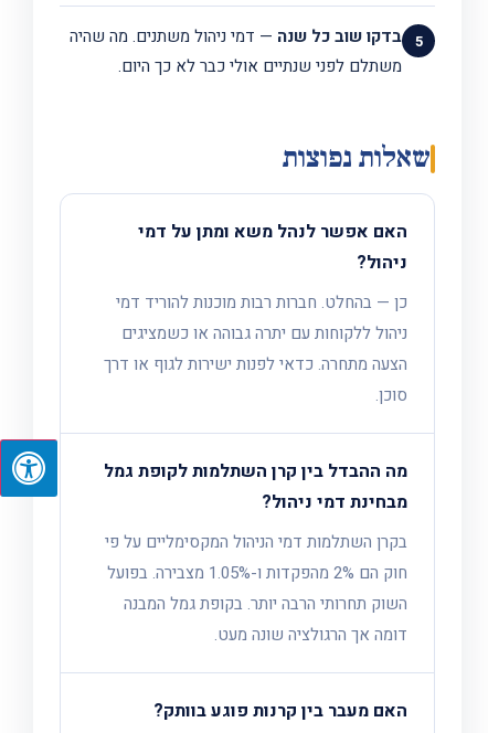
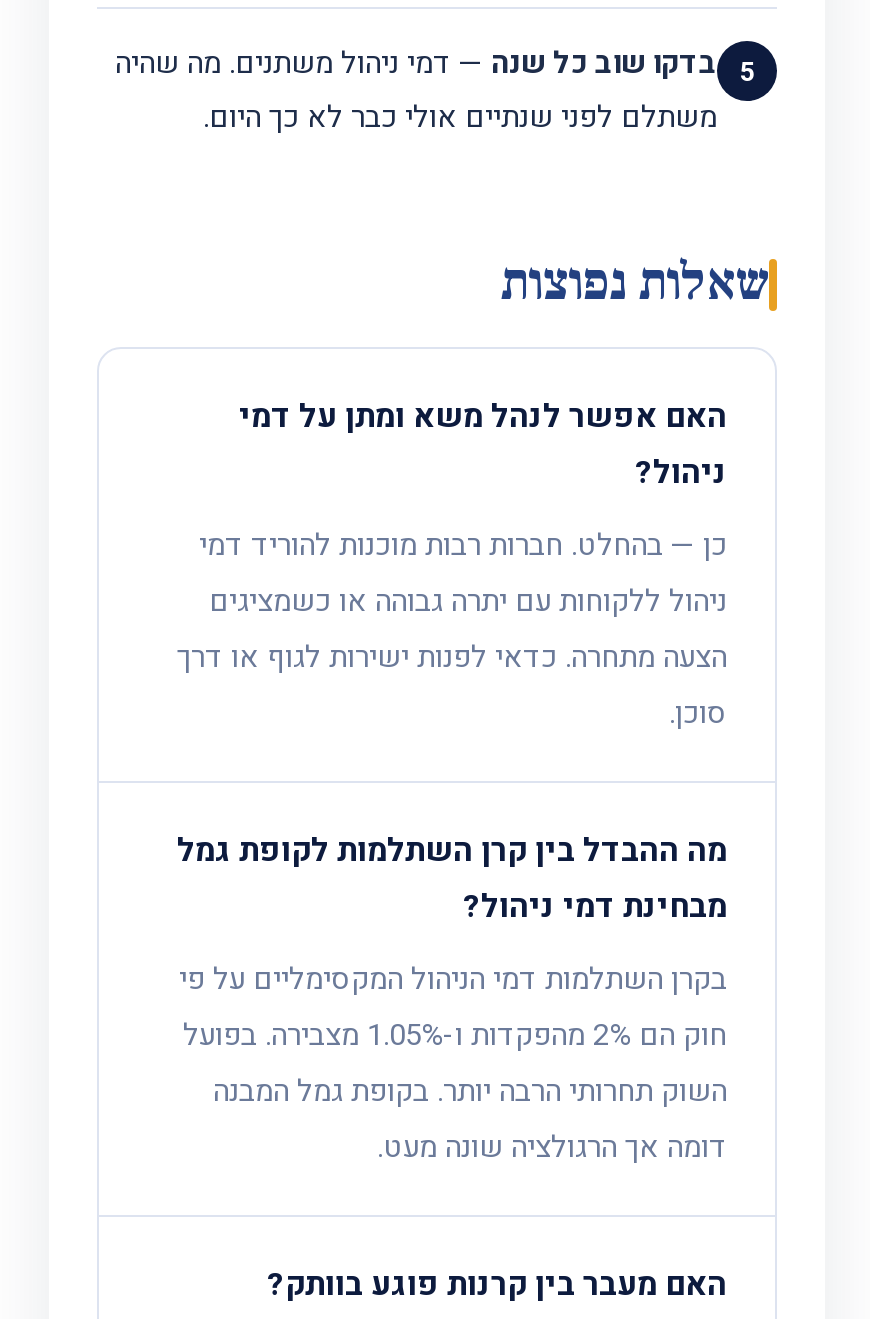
- [image]
